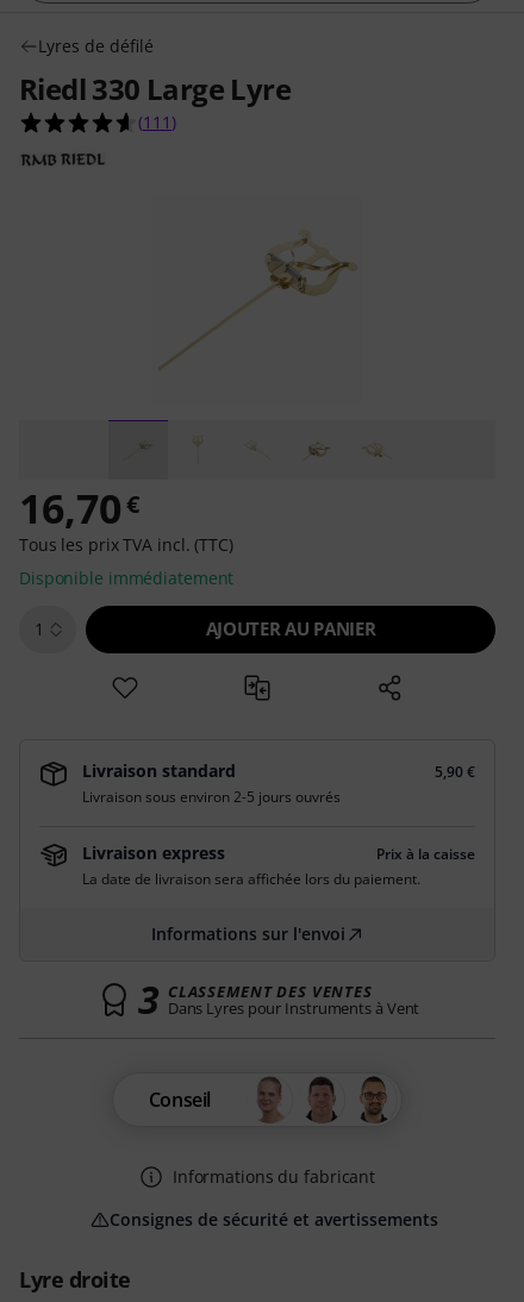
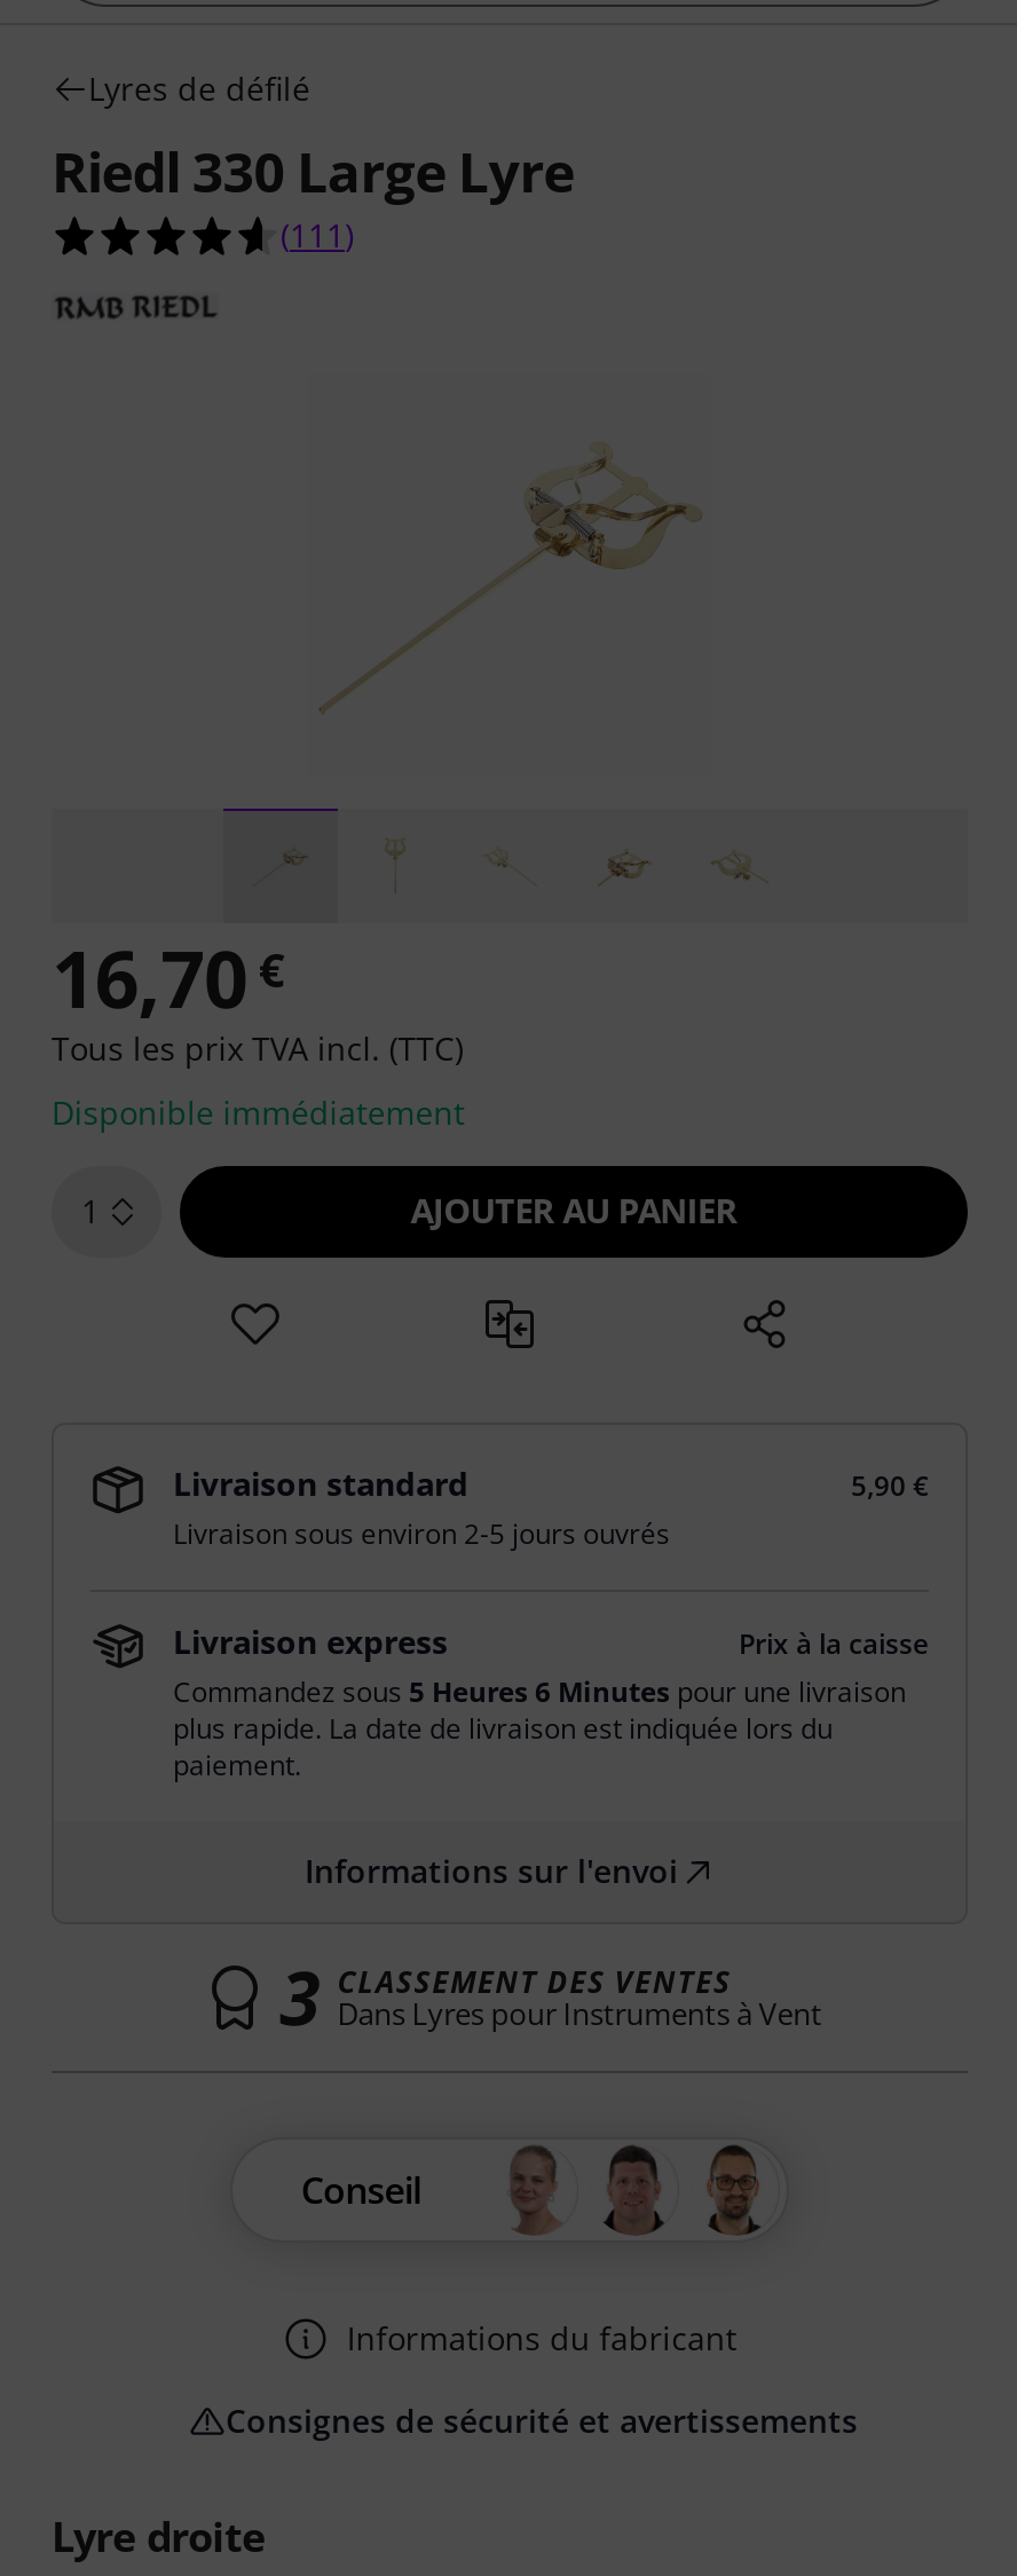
- La date de livraison sera affichée lors du paiement.
+ Commandez sous 5 Heures 6 Minutes pour une livraison
+ plus rapide. La date de livraison est indiquée lors du
+ paiement.
